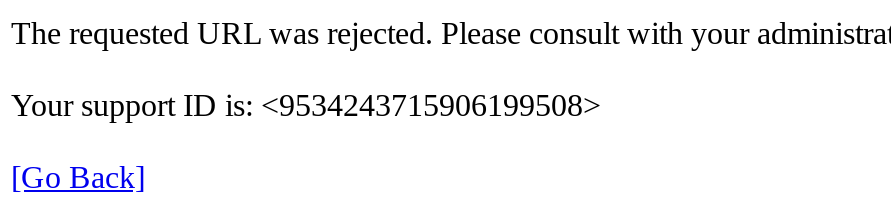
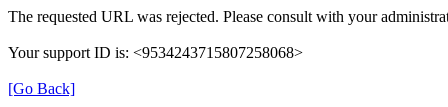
- Your support ID is: <9534243715906199508>
+ Your support ID is: <9534243715807258068>
